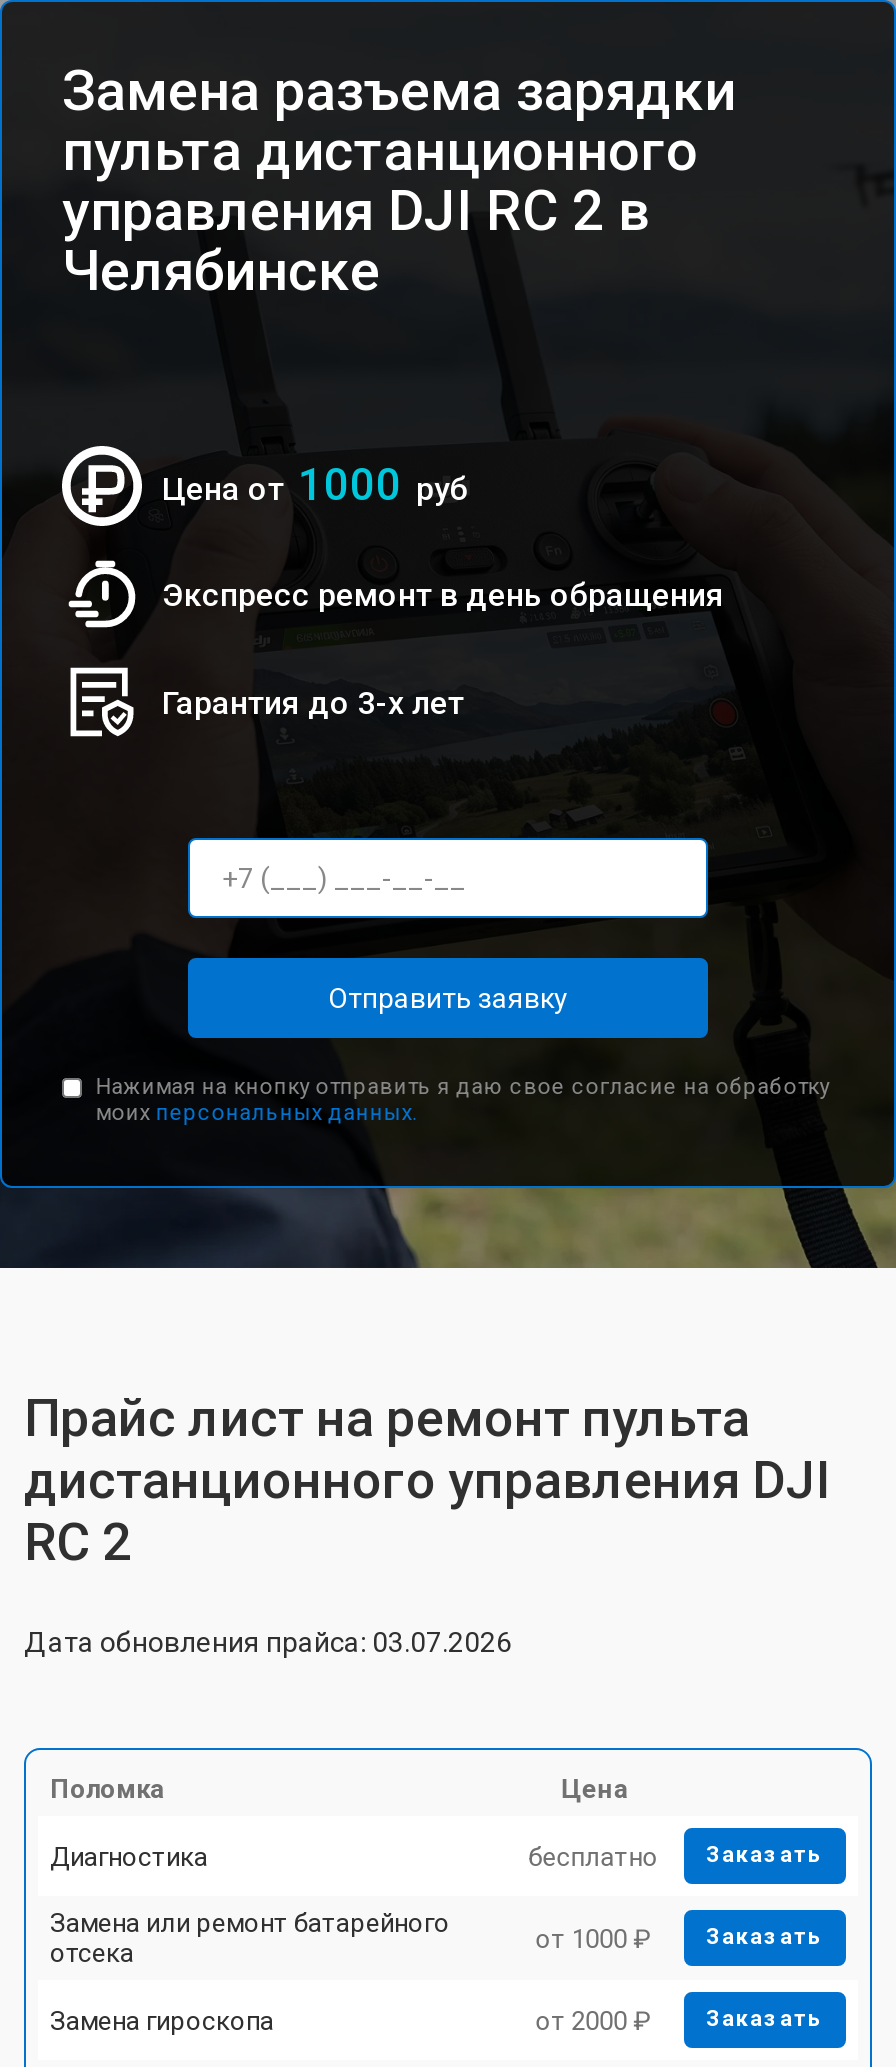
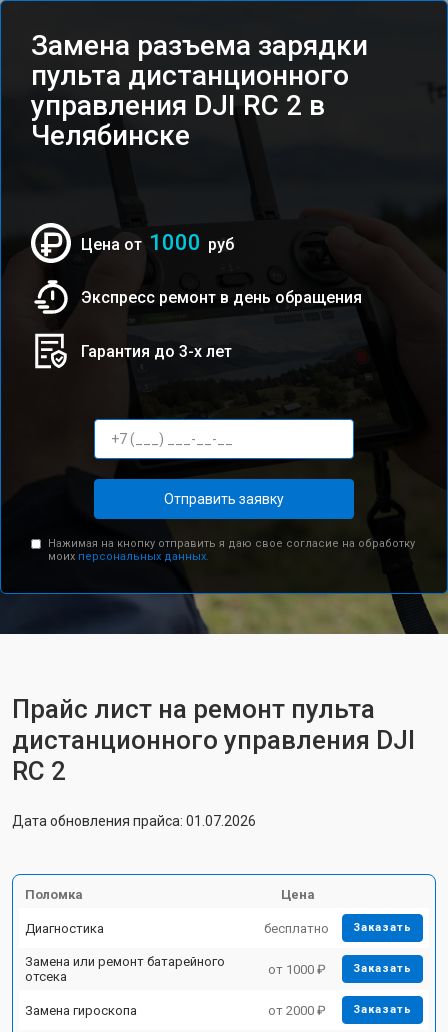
- Дата обновления прайса: 03.07.2026
+ Дата обновления прайса: 01.07.2026
